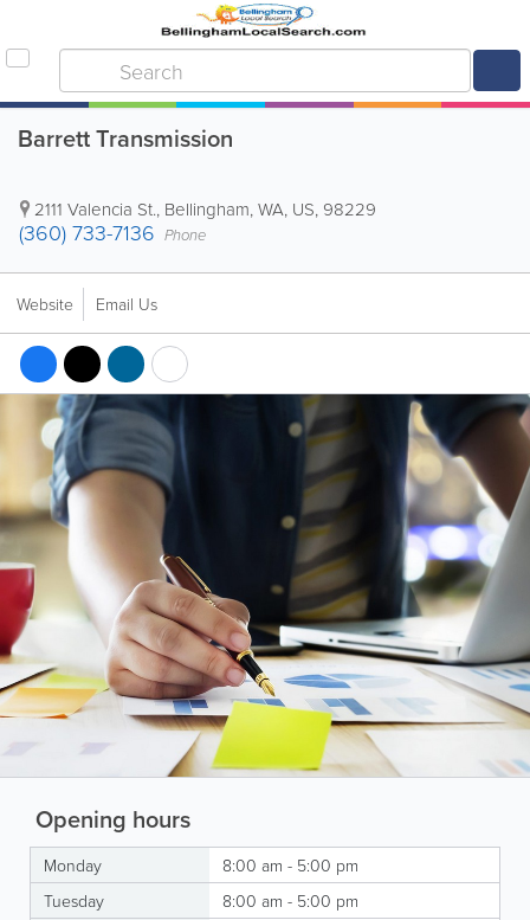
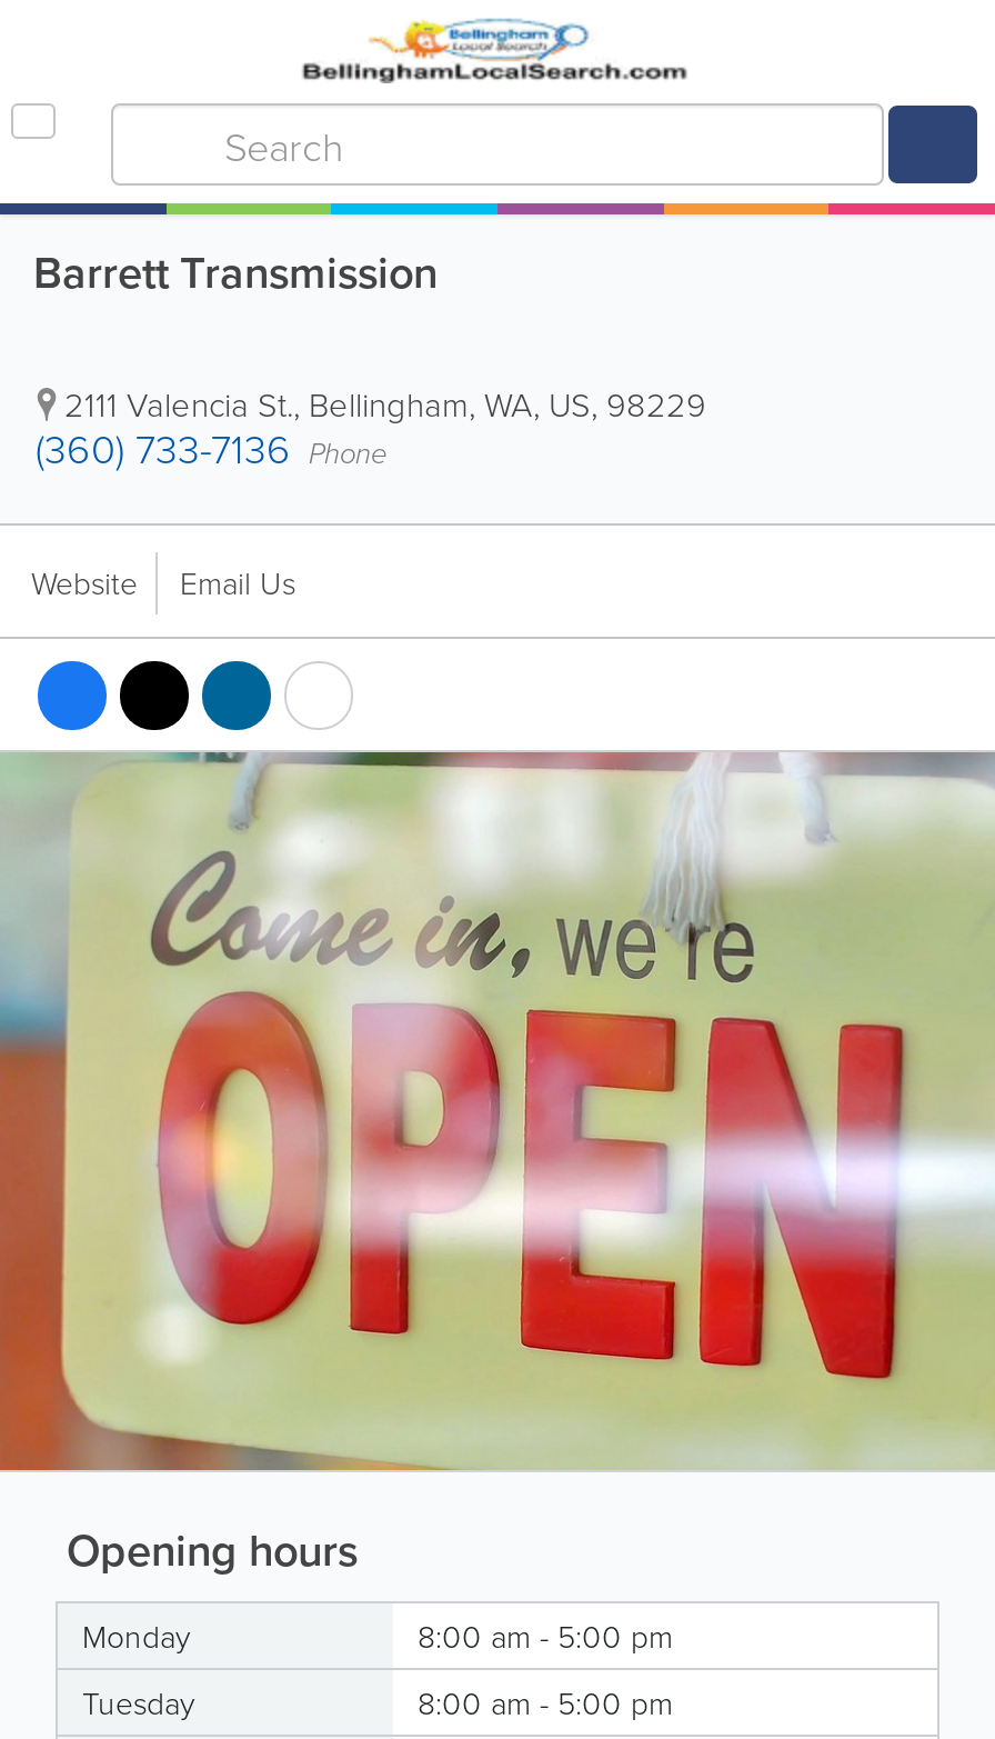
- [image]
+ [image]
